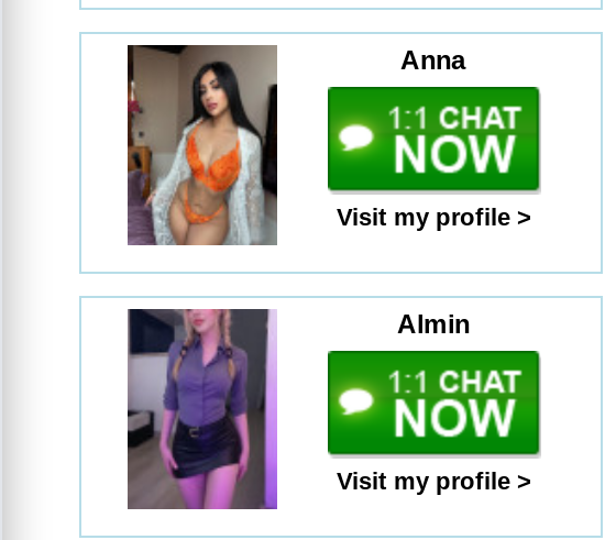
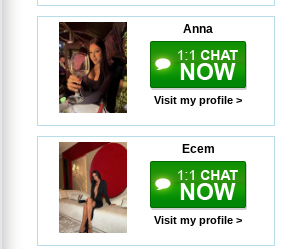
- [image]
+ [image]

- [image]
+ [image]

- Almin
+ Ecem
